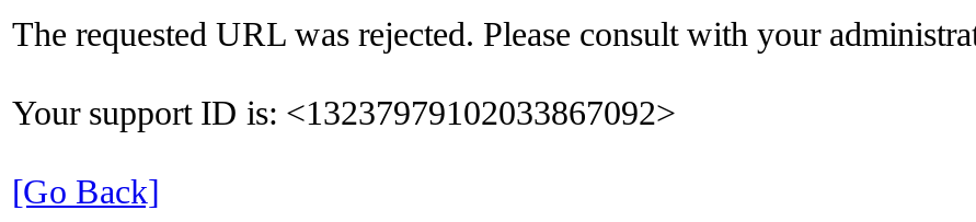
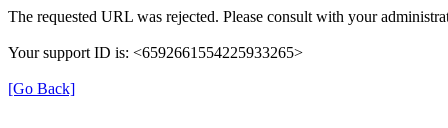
- Your support ID is: <13237979102033867092>
+ Your support ID is: <6592661554225933265>
